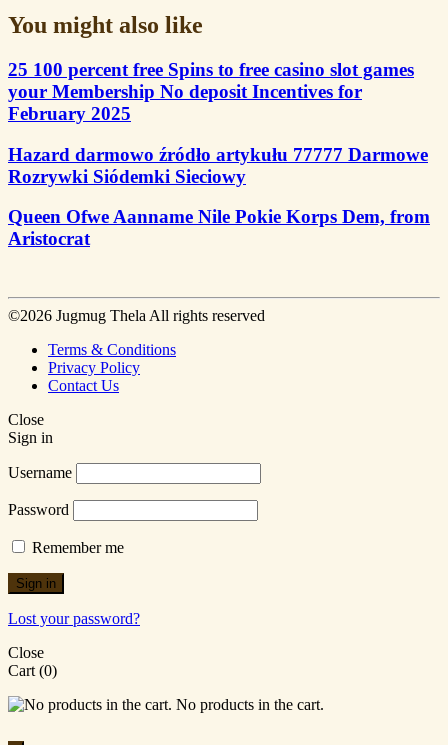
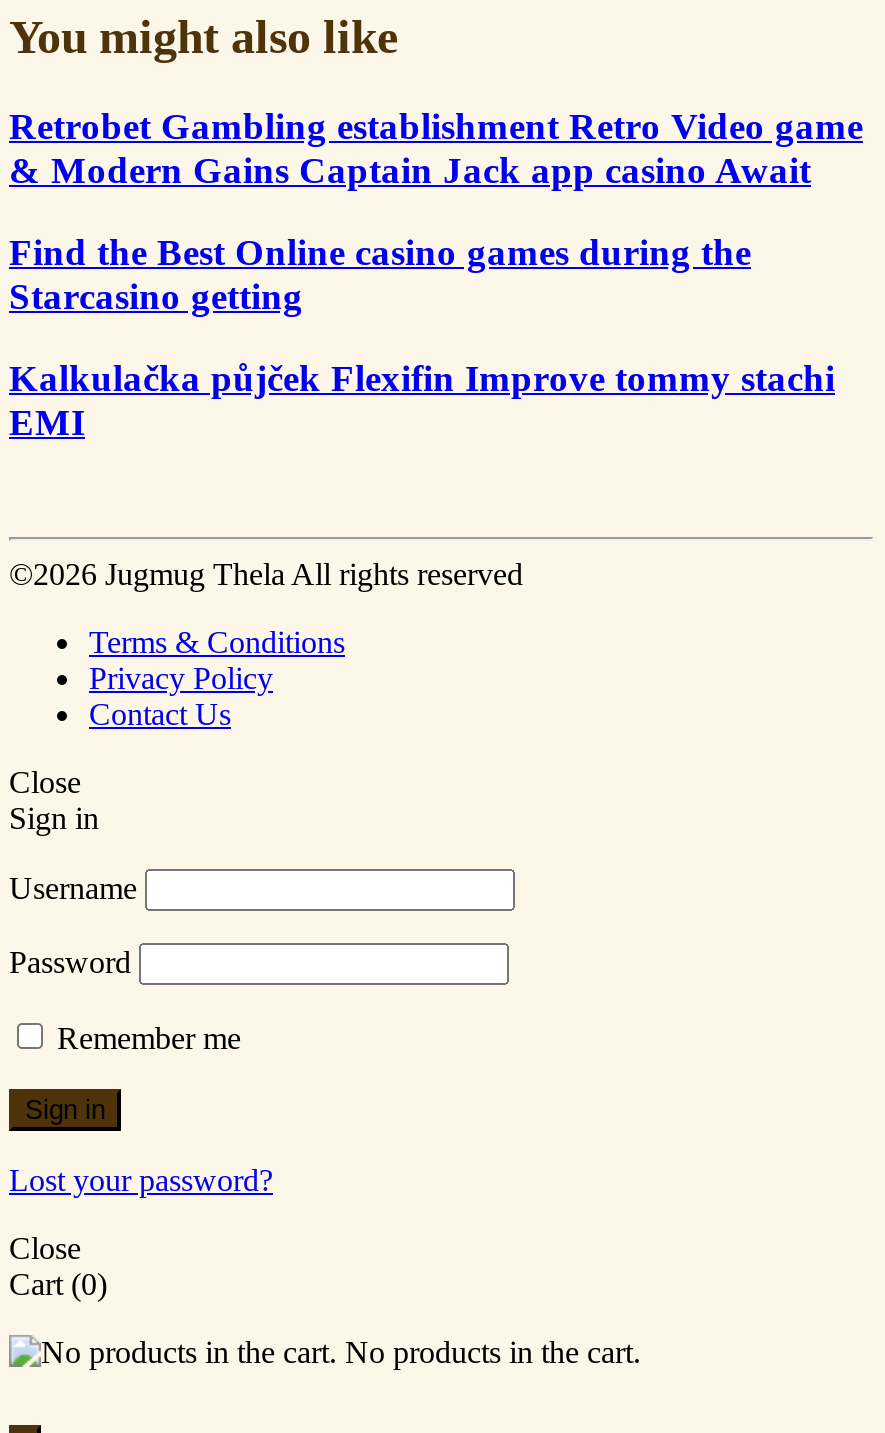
- 25 100 percent free Spins to free casino slot games
- your Membership No deposit Incentives for
- February 2025
+ Retrobet Gambling establishment Retro Video game
+ & Modern Gains Captain Jack app casino Await

- Hazard darmowo źródło artykułu 77777 Darmowe
- Rozrywki Siódemki Sieciowy
+ Find the Best Online casino games during the
+ Starcasino getting

- Queen Ofwe Aanname Nile Pokie Korps Dem, from
- Aristocrat
+ Kalkulačka půjček Flexifin Improve tommy stachi
+ EMI
